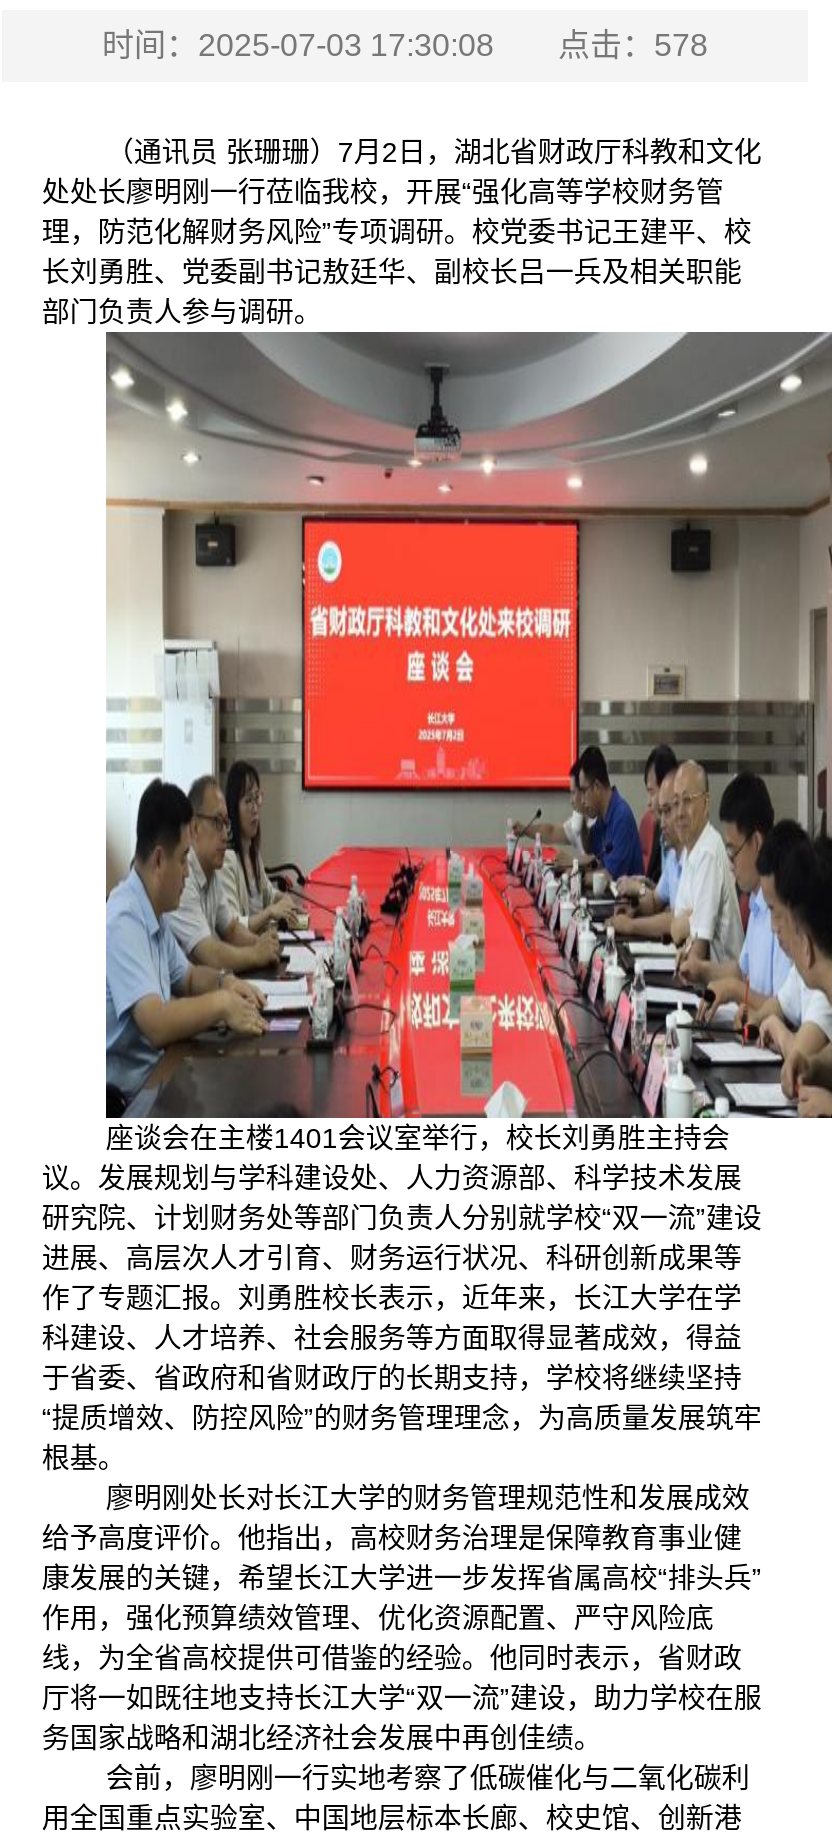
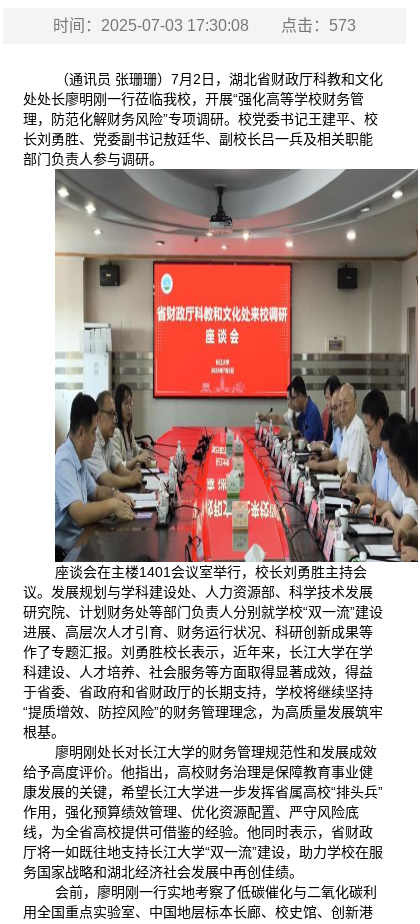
- 时间：2025-07-03 17:30:08 点击：578
+ 时间：2025-07-03 17:30:08 点击：573
